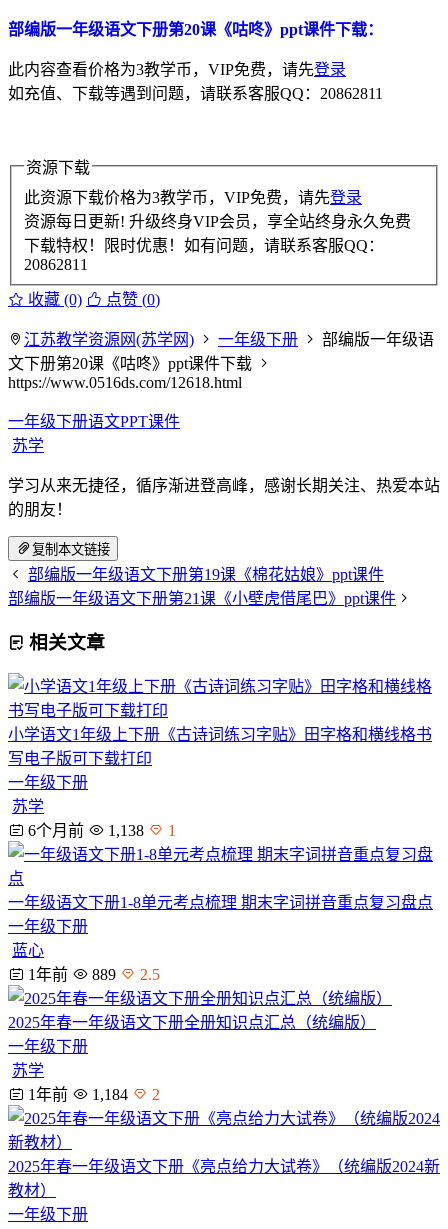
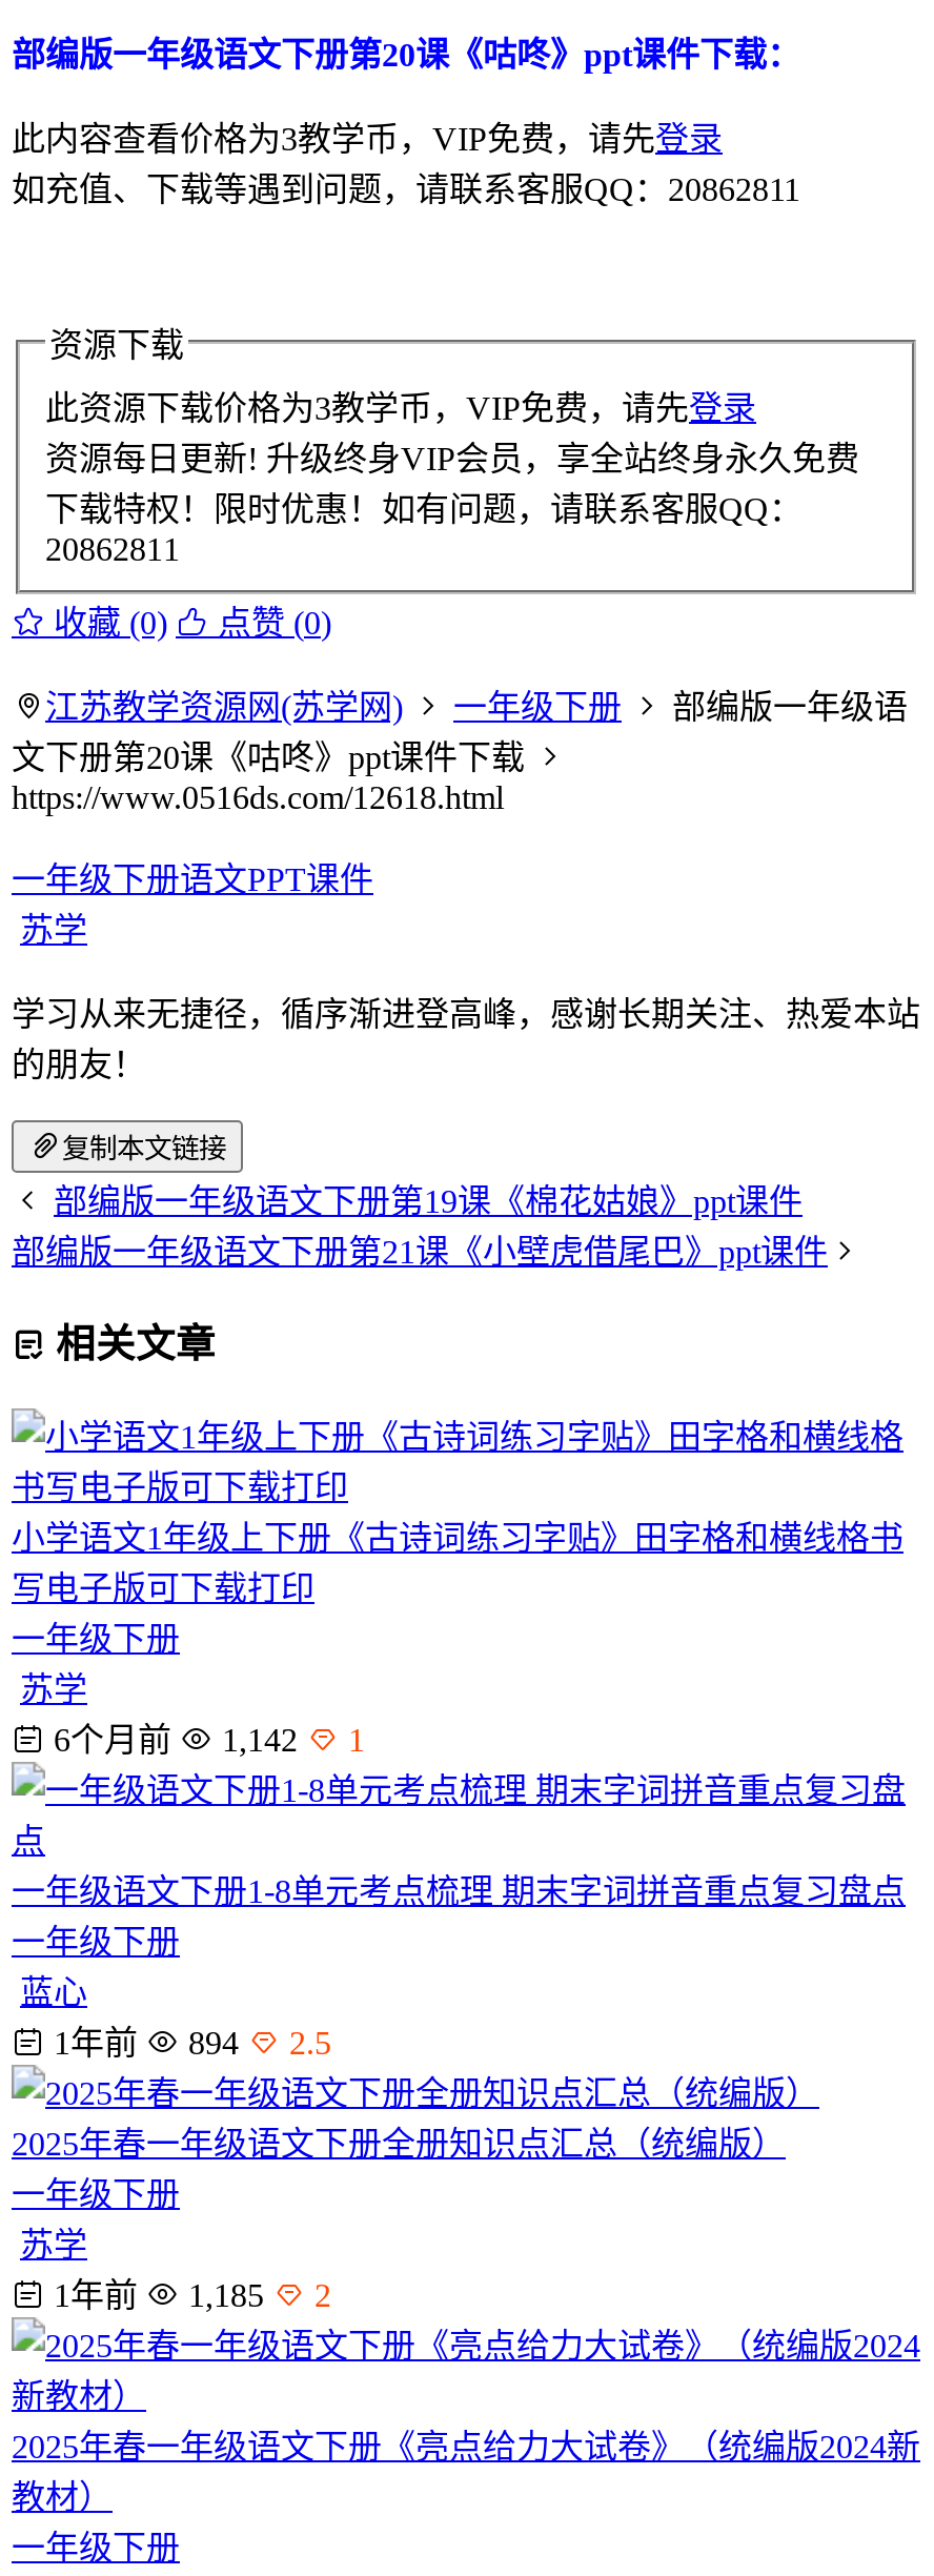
- 1,138
+ 1,142

- 1年前 889 2.5
+ 1年前 894 2.5

- 1年前 1,184 2
+ 1年前 1,185 2
